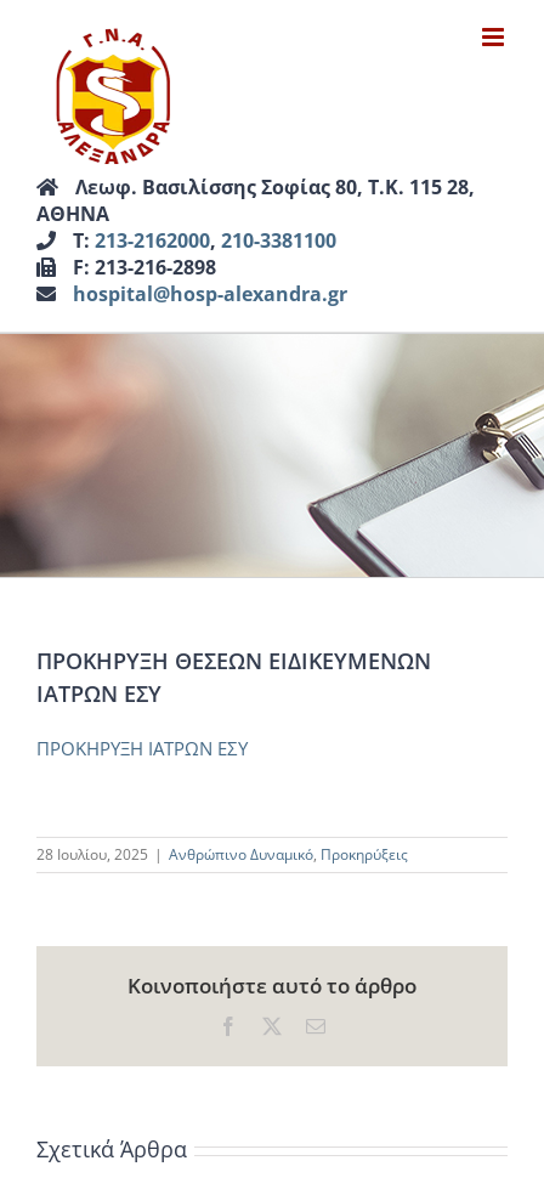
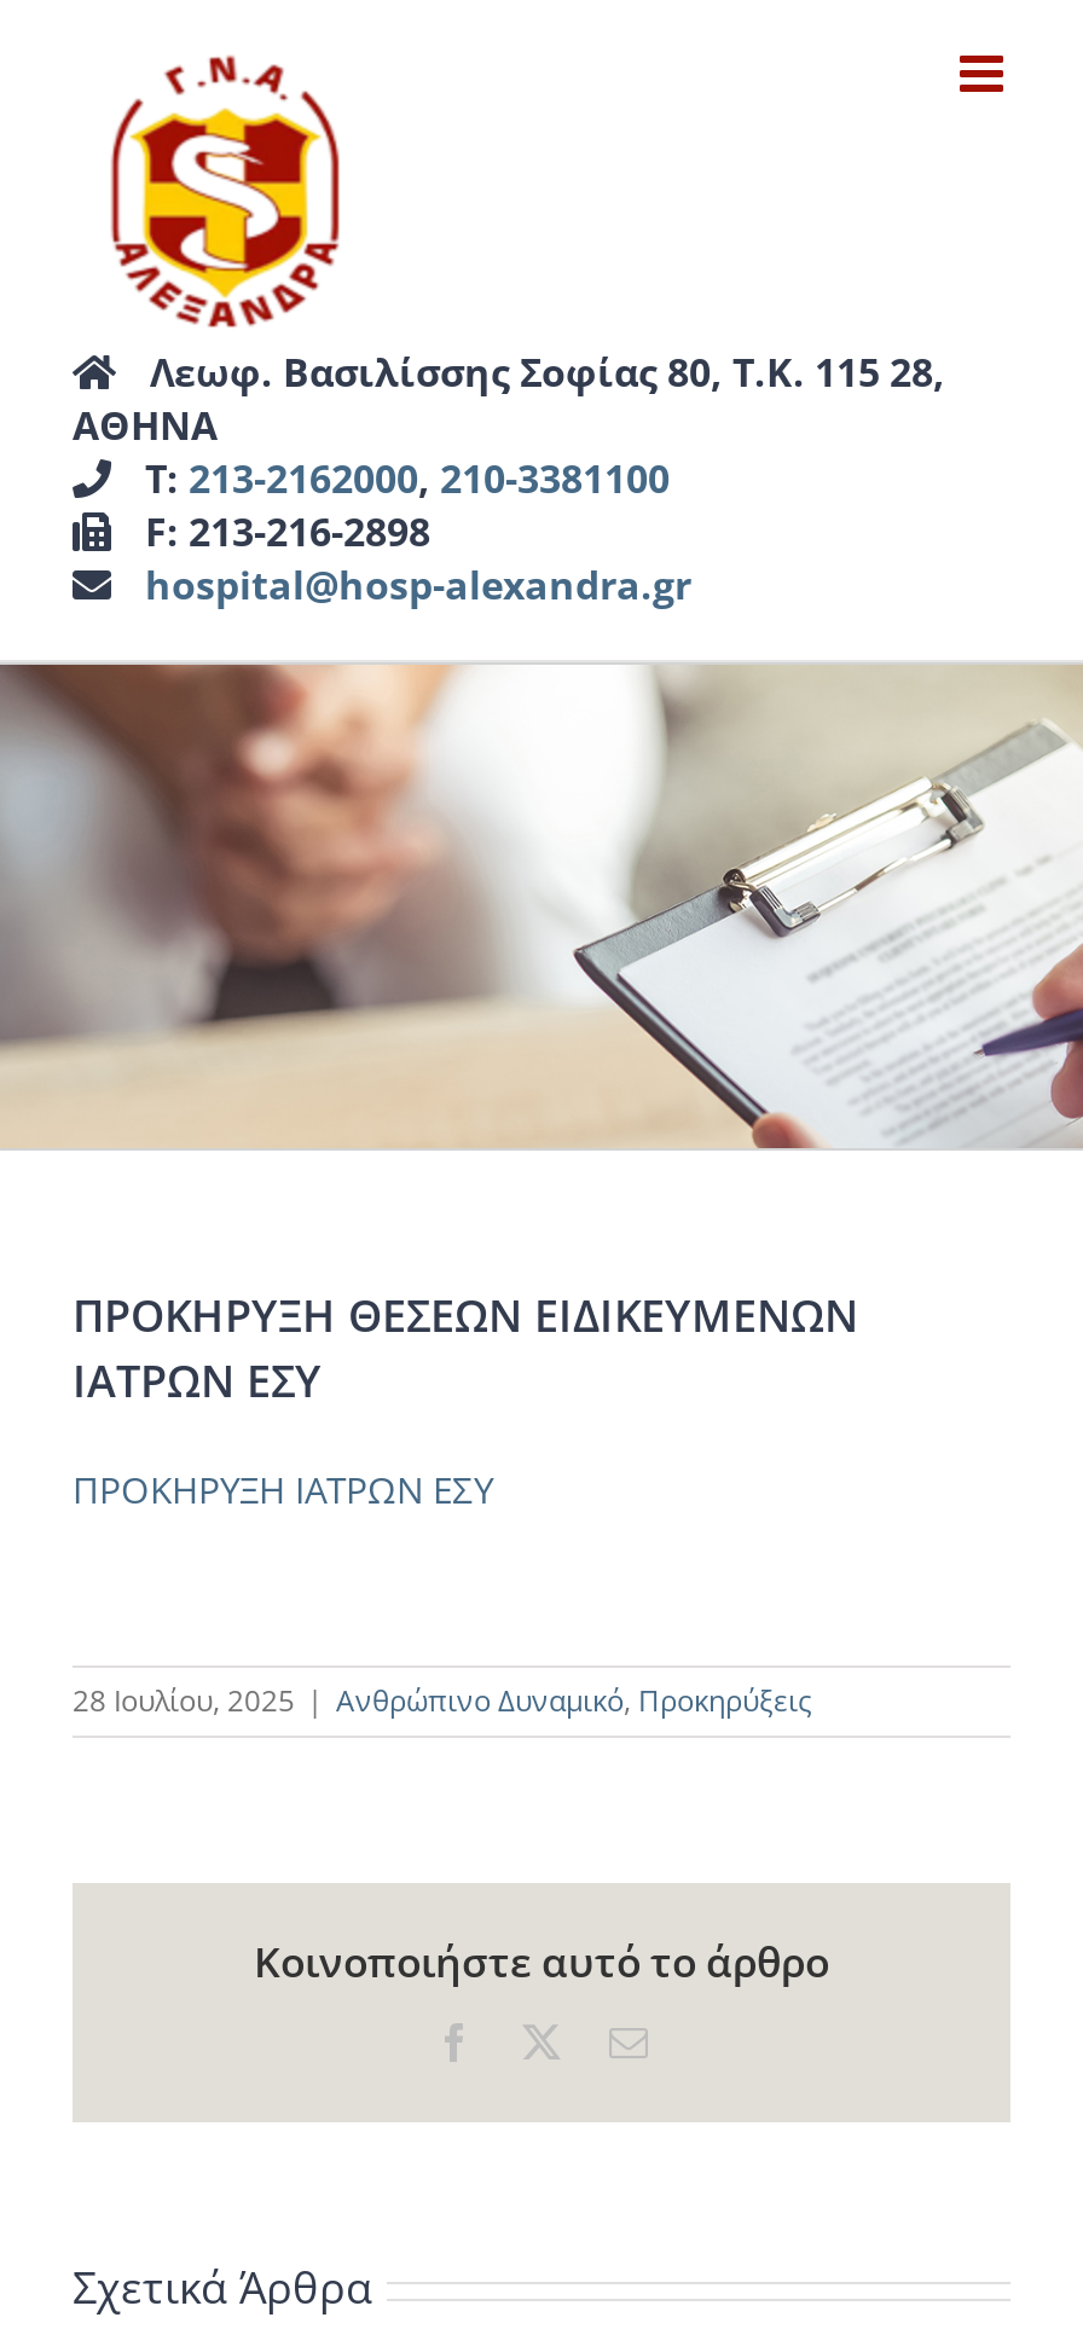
- [image]
+ [image]
